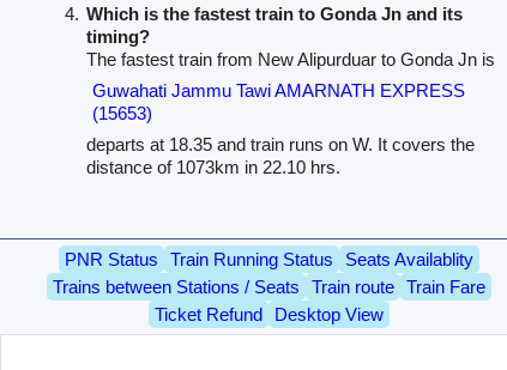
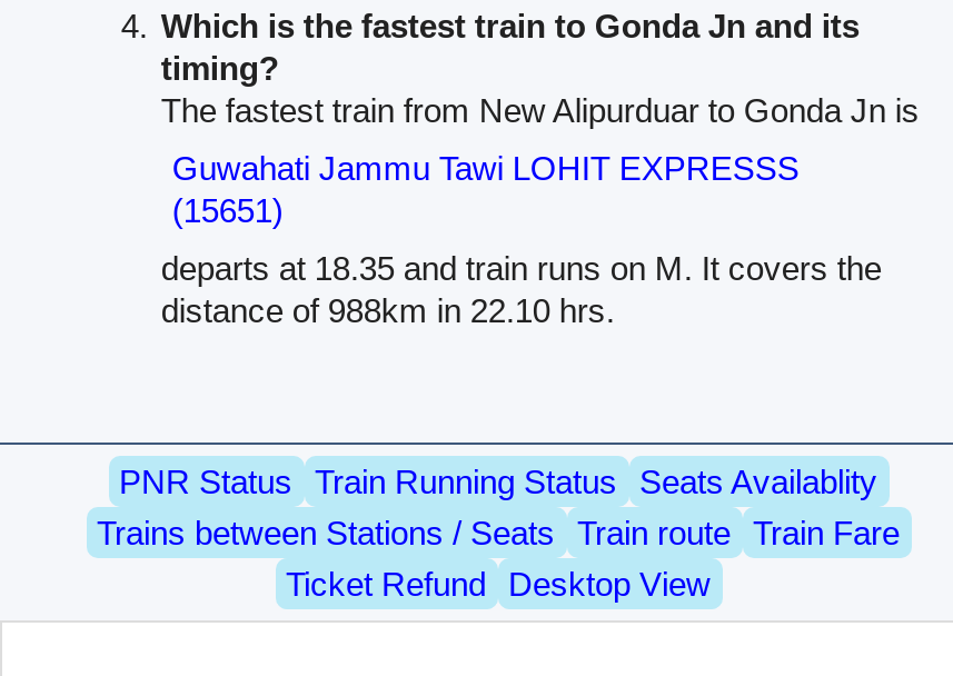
- Guwahati Jammu Tawi AMARNATH EXPRESS
+ Guwahati Jammu Tawi LOHIT EXPRESSS

- (15653)
+ (15651)

- departs at 18.35 and train runs on W. It covers the
+ departs at 18.35 and train runs on M. It covers the

- distance of 1073km in 22.10 hrs.
+ distance of 988km in 22.10 hrs.
